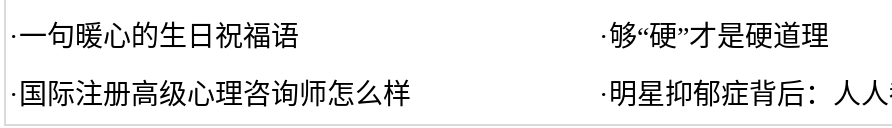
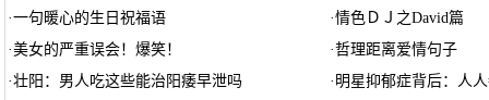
- ·够“硬”才是硬道理
- ·国际注册高级心理咨询师怎么样
+ ·情色ＤＪ之David篇
+ ·美女的严重误会！爆笑！
+ ·哲理距离爱情句子
+ ·壮阳：男人吃这些能治阳痿早泄吗
